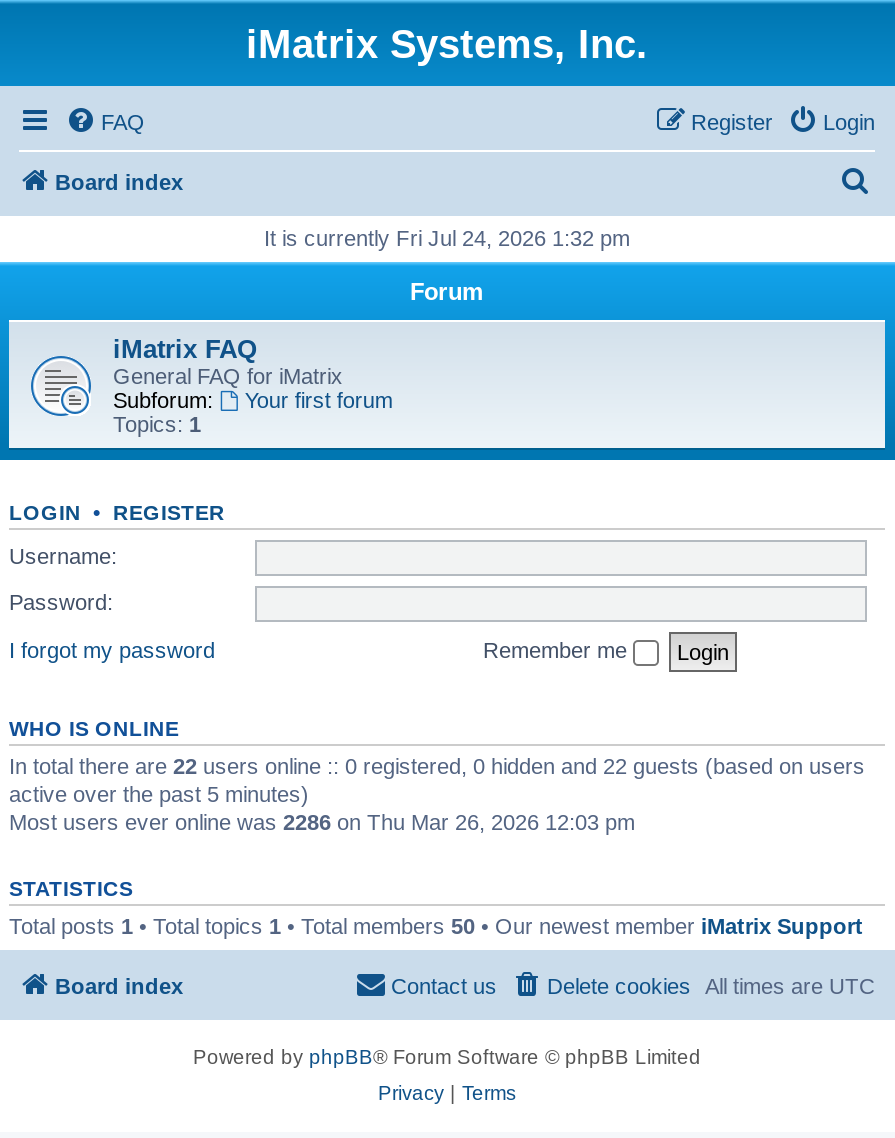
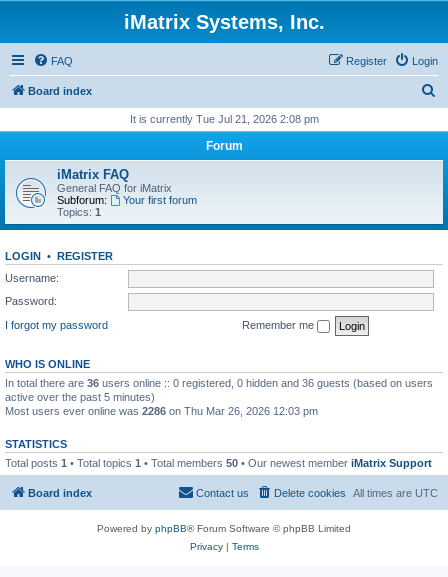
- It is currently Fri Jul 24, 2026 1:32 pm
+ It is currently Tue Jul 21, 2026 2:08 pm

- In total there are 22 users online :: 0 registered, 0 hidden and 22 guests (based on users
+ In total there are 36 users online :: 0 registered, 0 hidden and 36 guests (based on users
